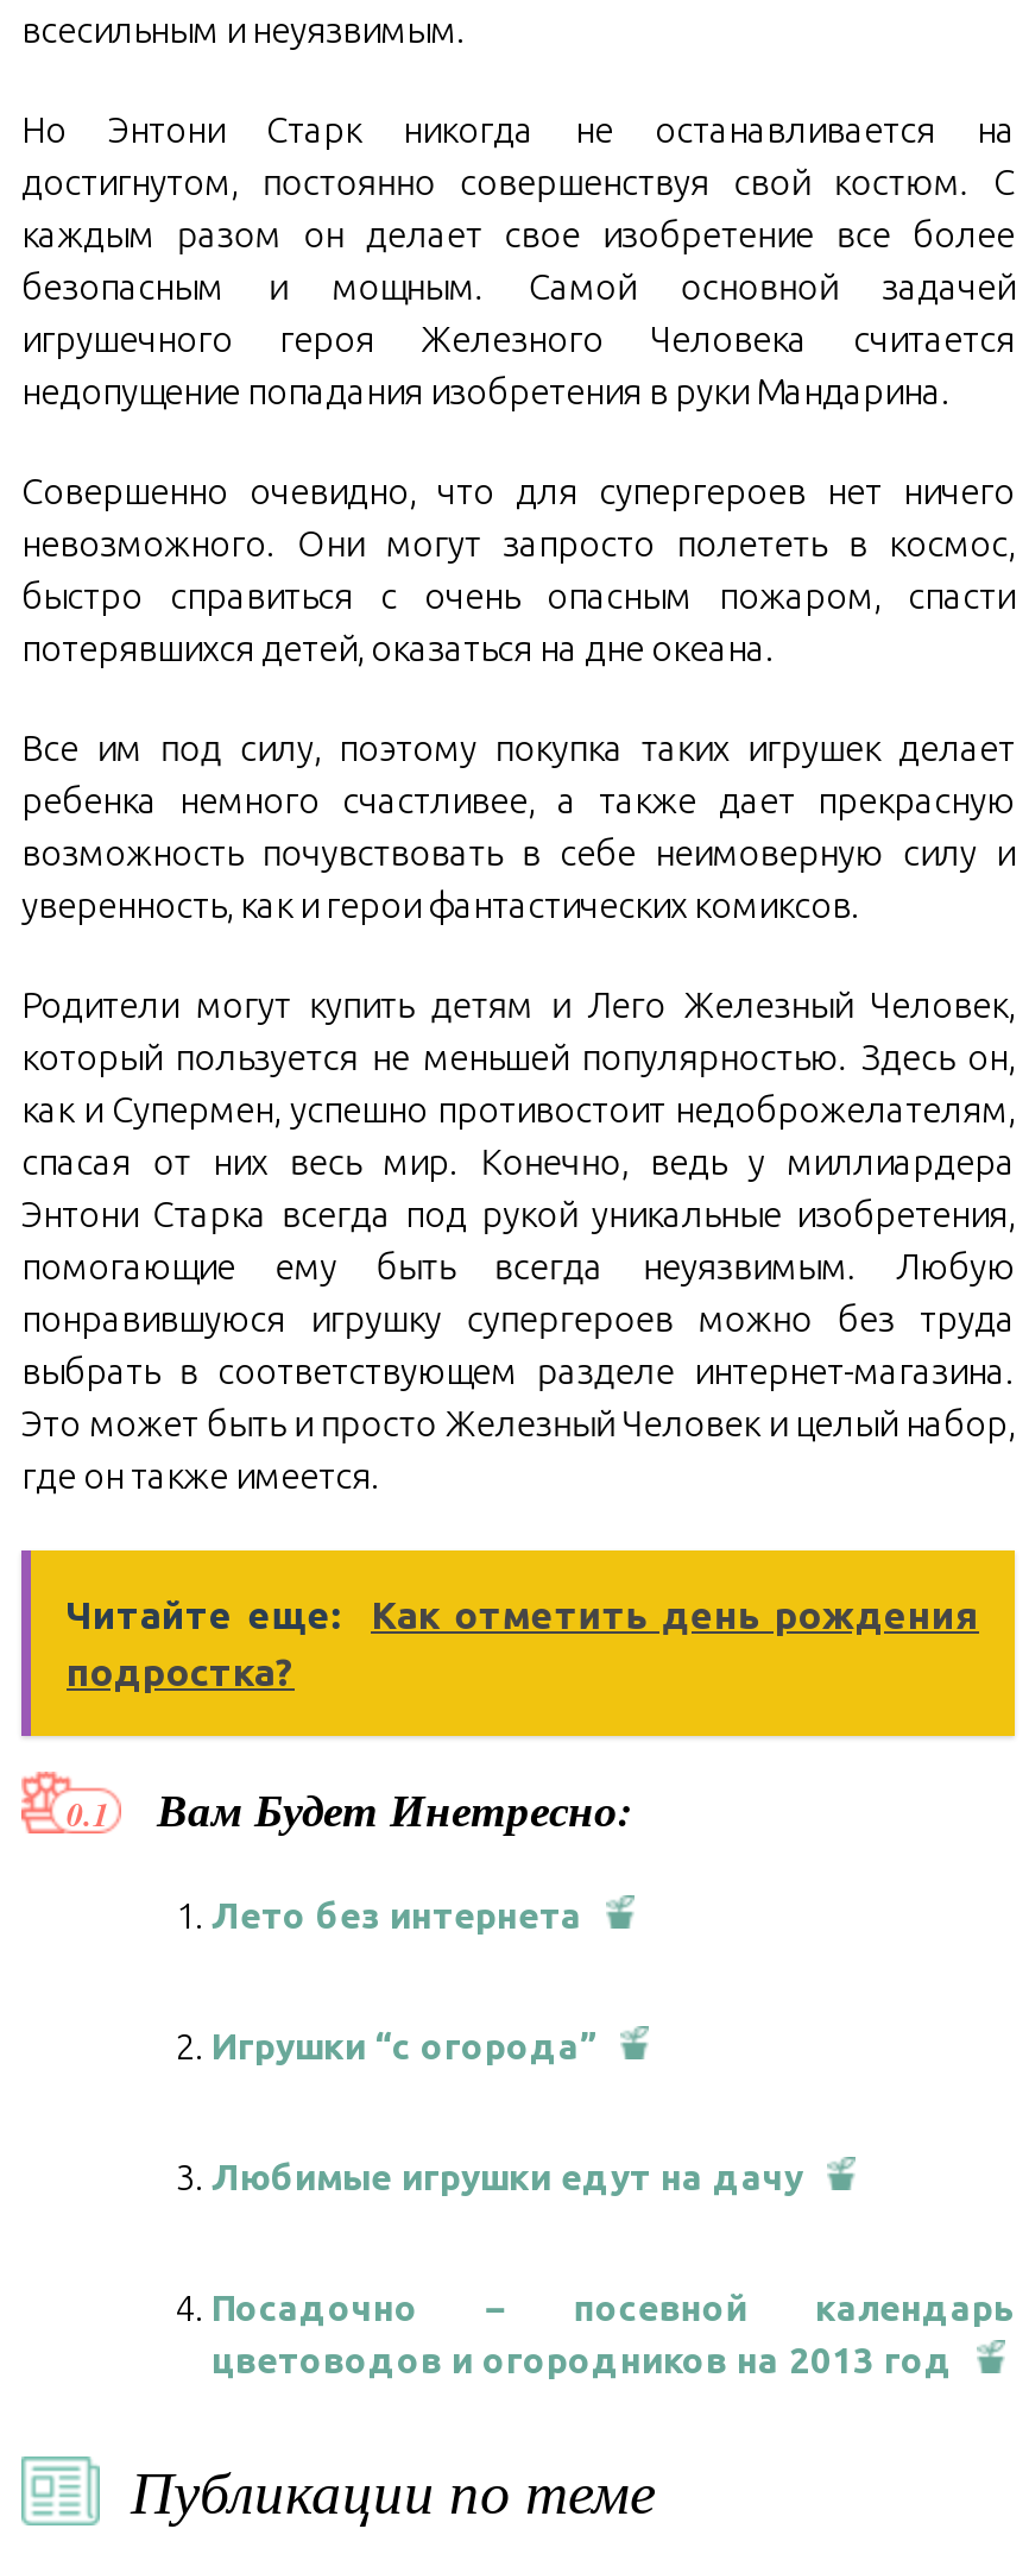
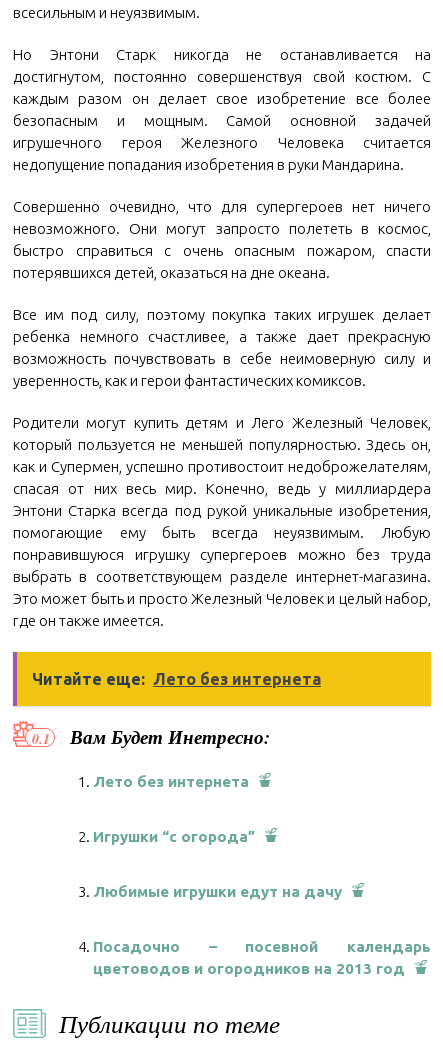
- Читайте еще:
- Как отметить день рождения
- подростка?
+ Читайте еще: Лето без интернета
